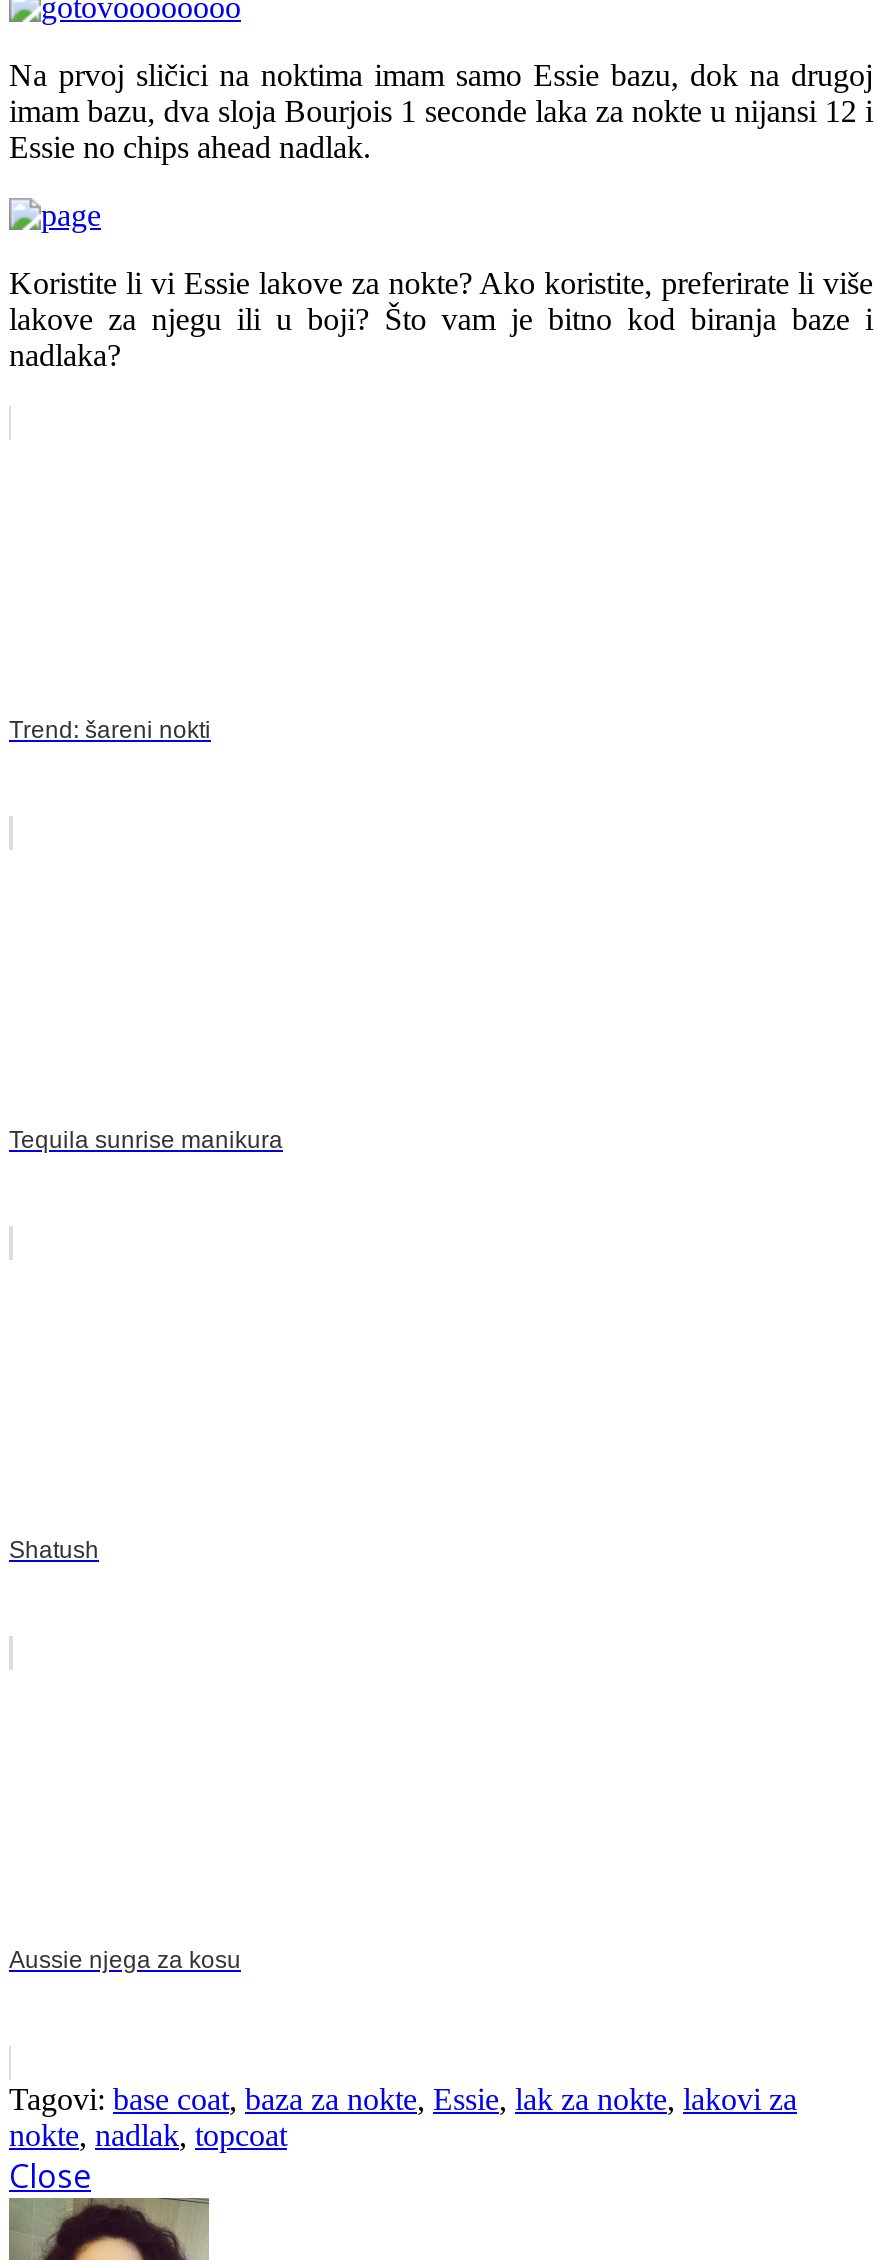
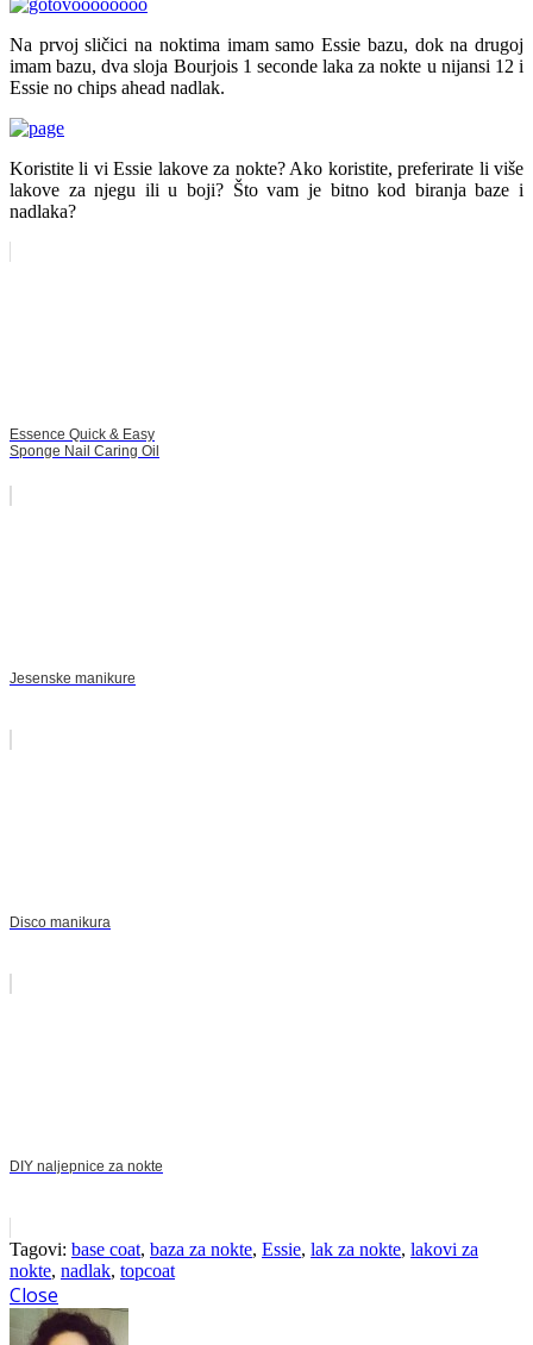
- Trend: šareni nokti
+ Essence Quick & Easy
+ Sponge Nail Caring Oil

- Tequila sunrise manikura
+ Jesenske manikure

- Shatush
+ Disco manikura

- Aussie njega za kosu
+ DIY naljepnice za nokte
